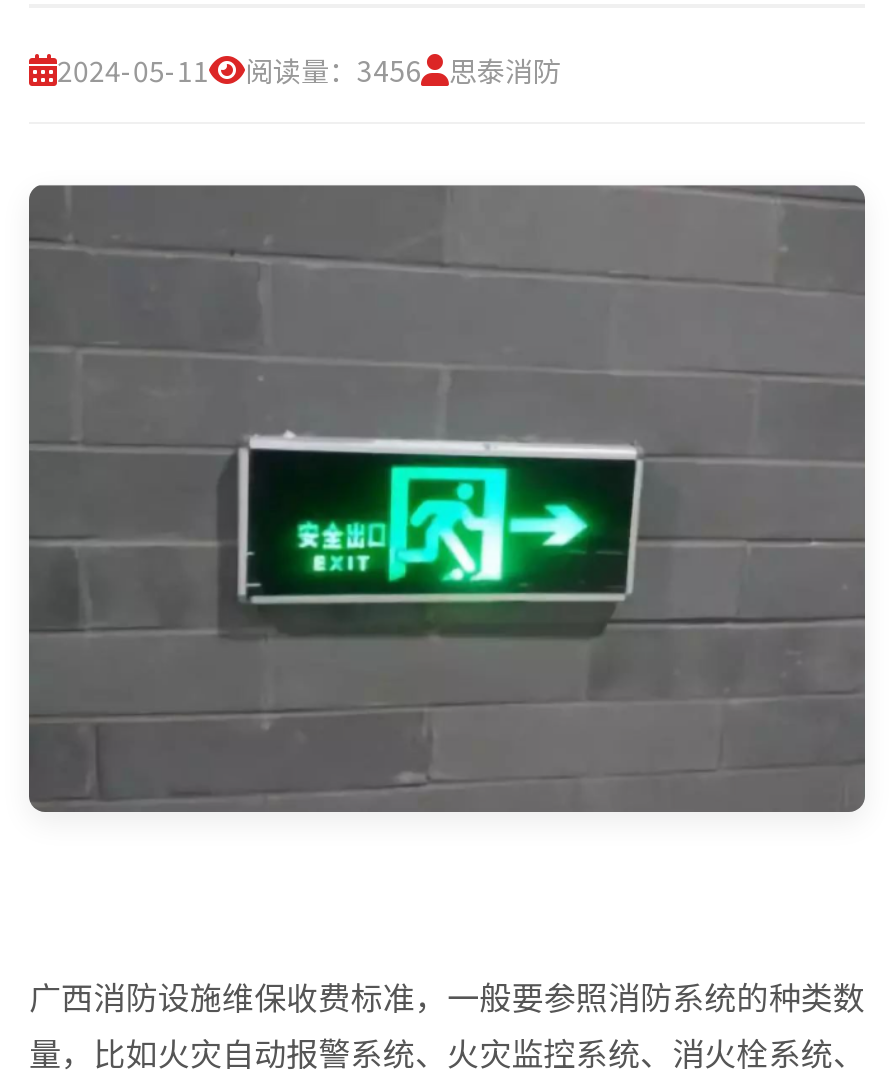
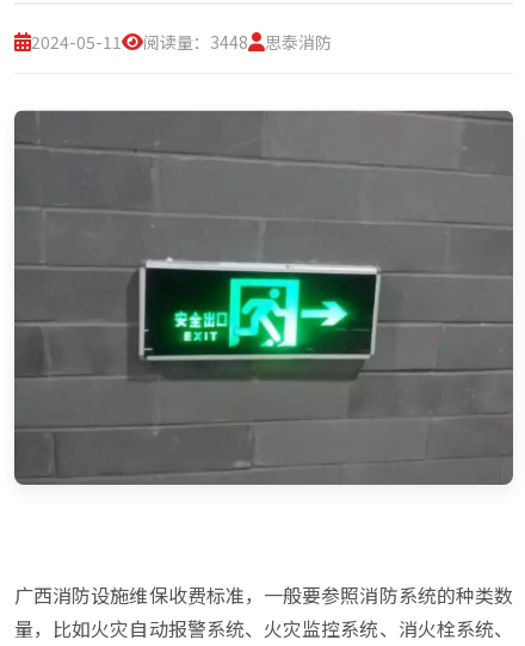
- 阅读量：3456
+ 阅读量：3448
